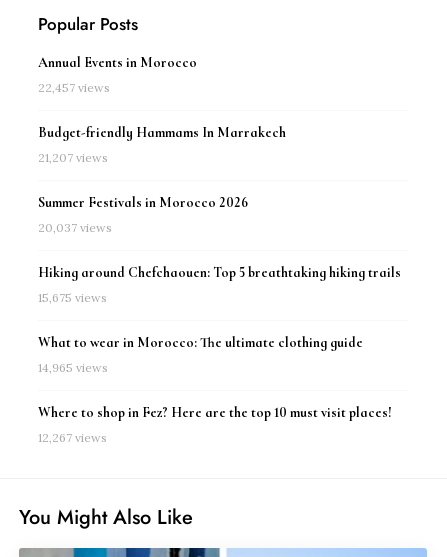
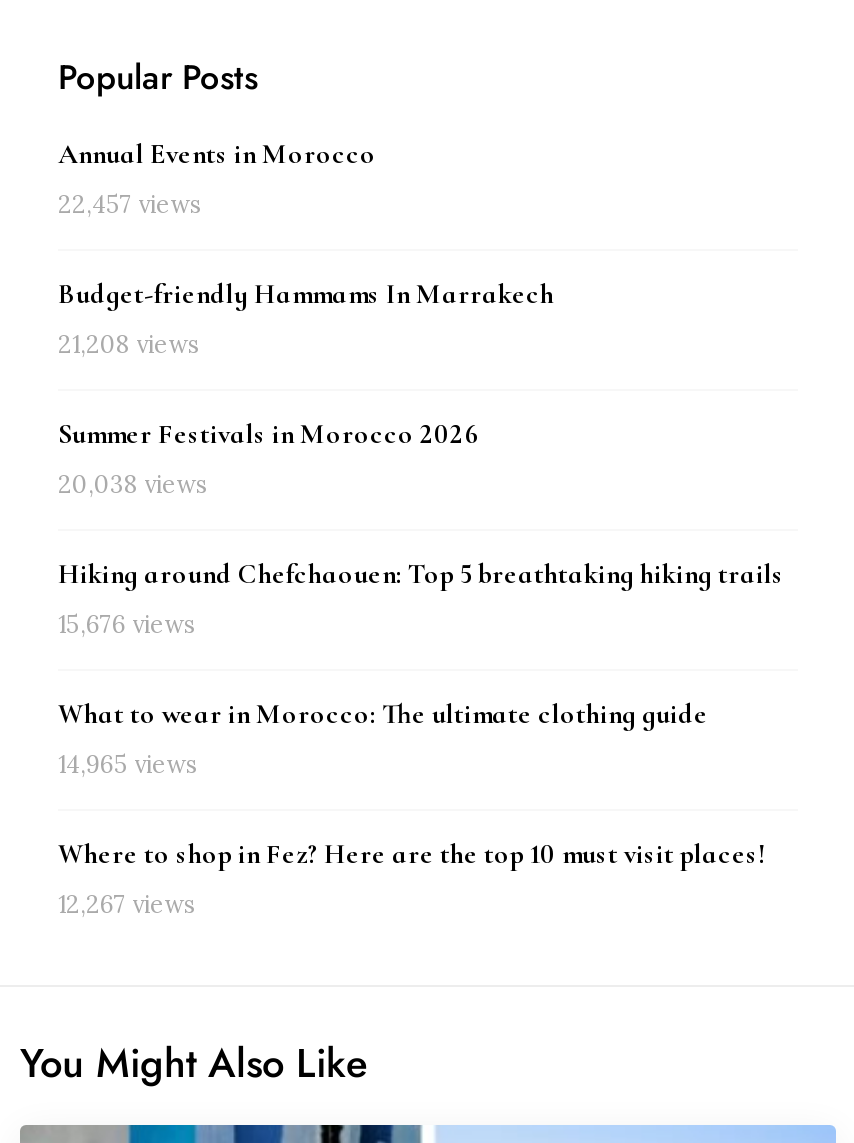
- 21,207 views
+ 21,208 views

- 20,037 views
+ 20,038 views

- 15,675 views
+ 15,676 views
